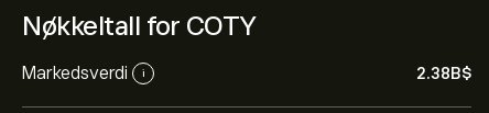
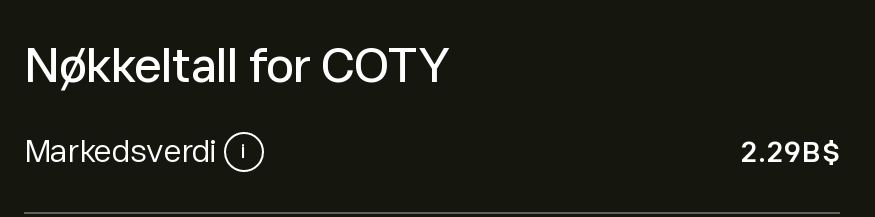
- 2.38B$
+ 2.29B$
